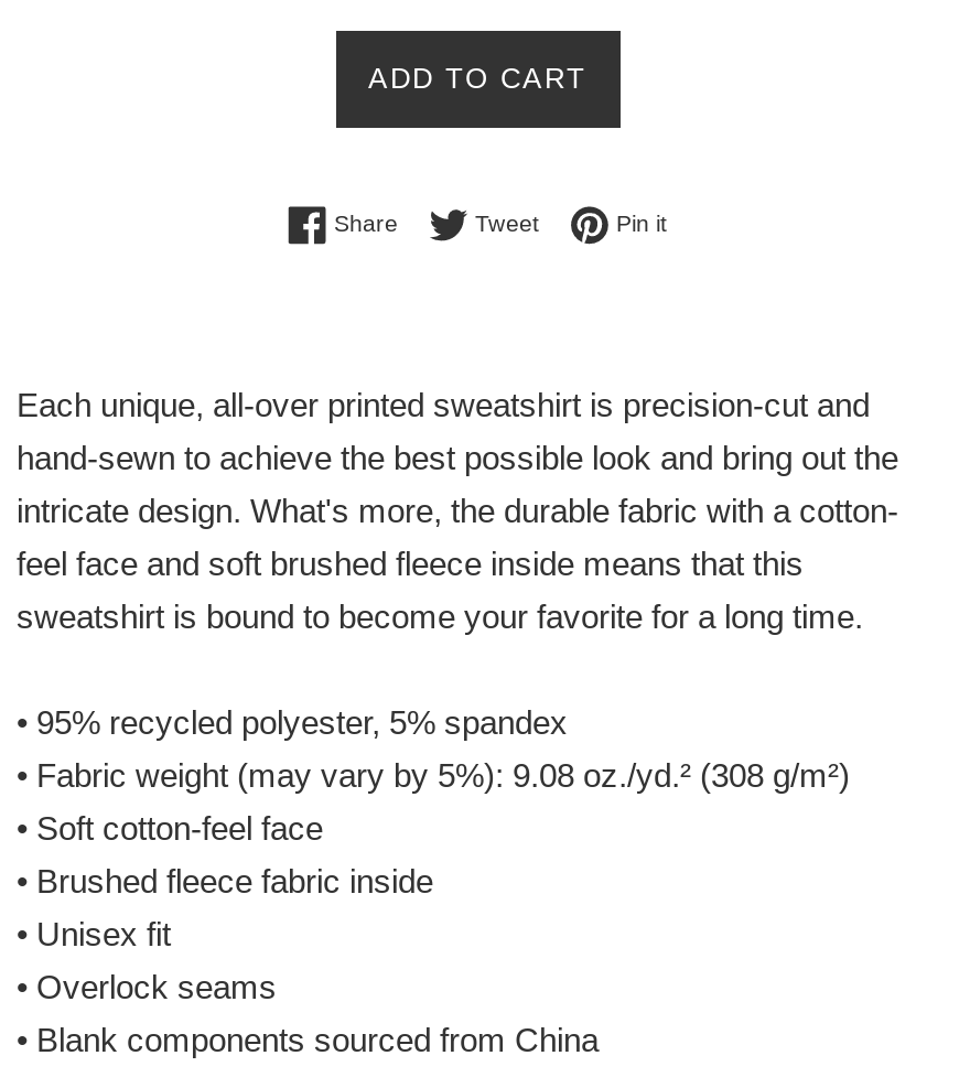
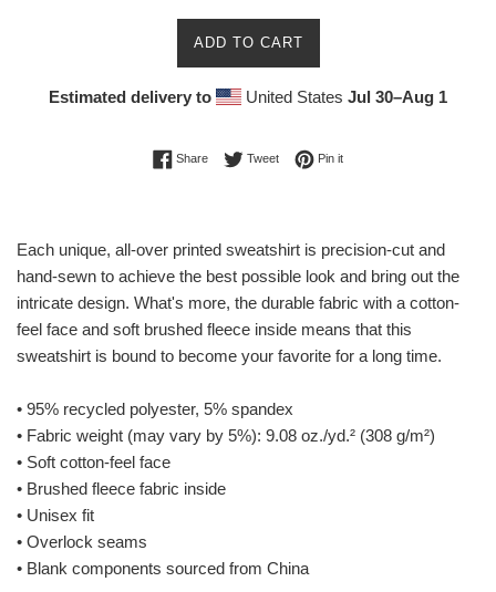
+ Estimated delivery to
+ United States Jul 30–Aug 1
